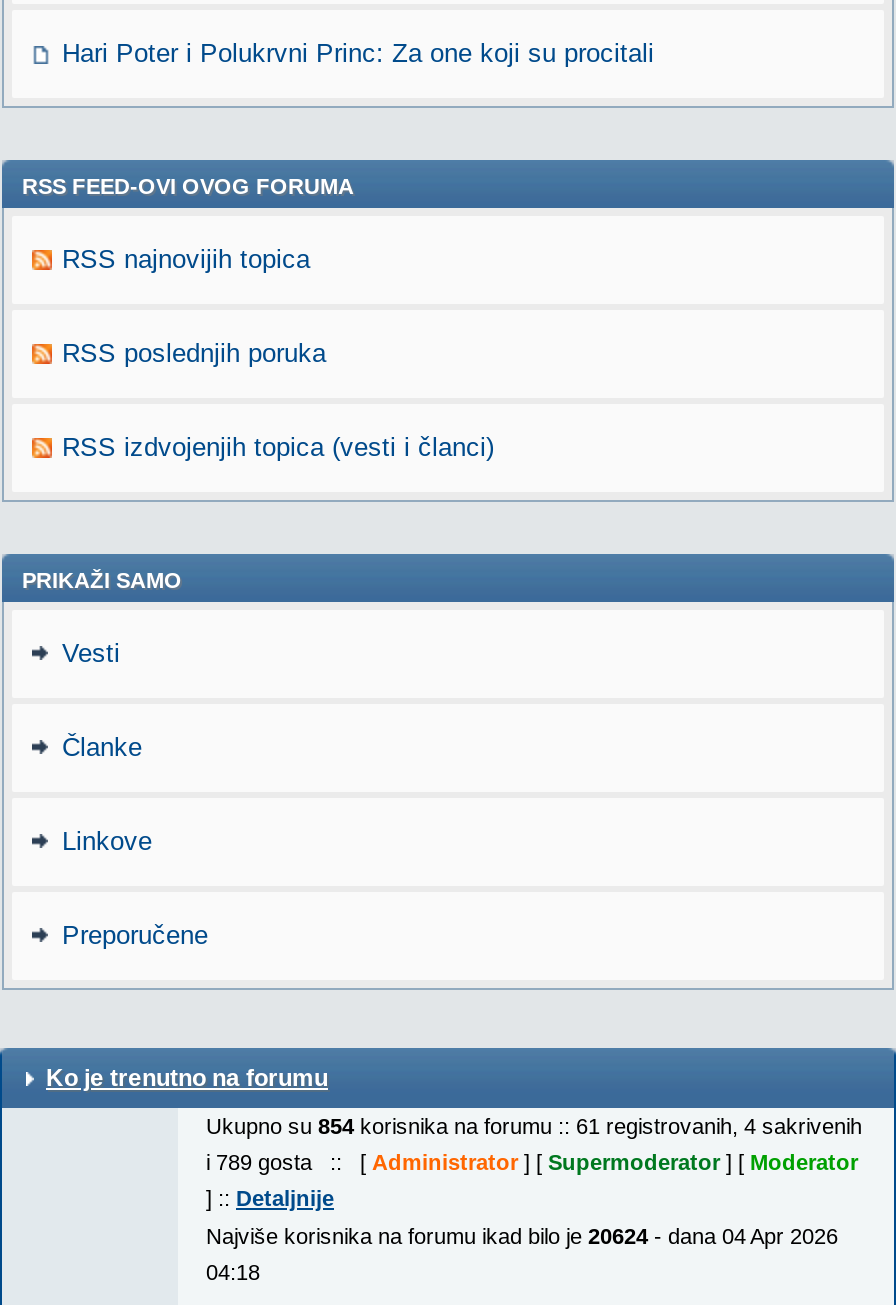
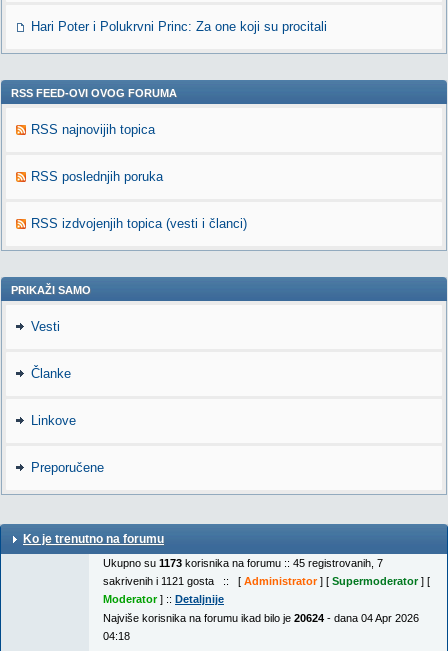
- Ukupno su 854 korisnika na forumu :: 61 registrovanih, 4 sakrivenih
+ Ukupno su 1173 korisnika na forumu :: 45 registrovanih, 7

- i 789 gosta :: [Administrator] [Supermoderator] [Moderator
+ sakrivenih i 1121 gosta :: [Administrator] [Supermoderator] [

- ] :: Detaljnije
+ Moderator] :: Detaljnije
